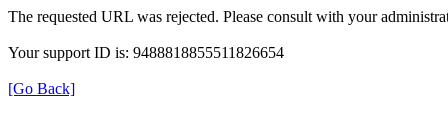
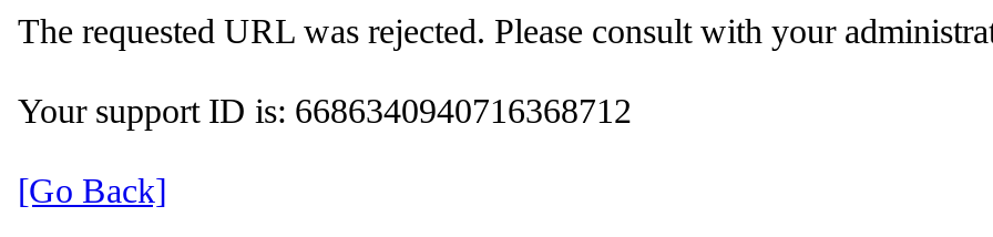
- Your support ID is: 9488818855511826654
+ Your support ID is: 6686340940716368712
